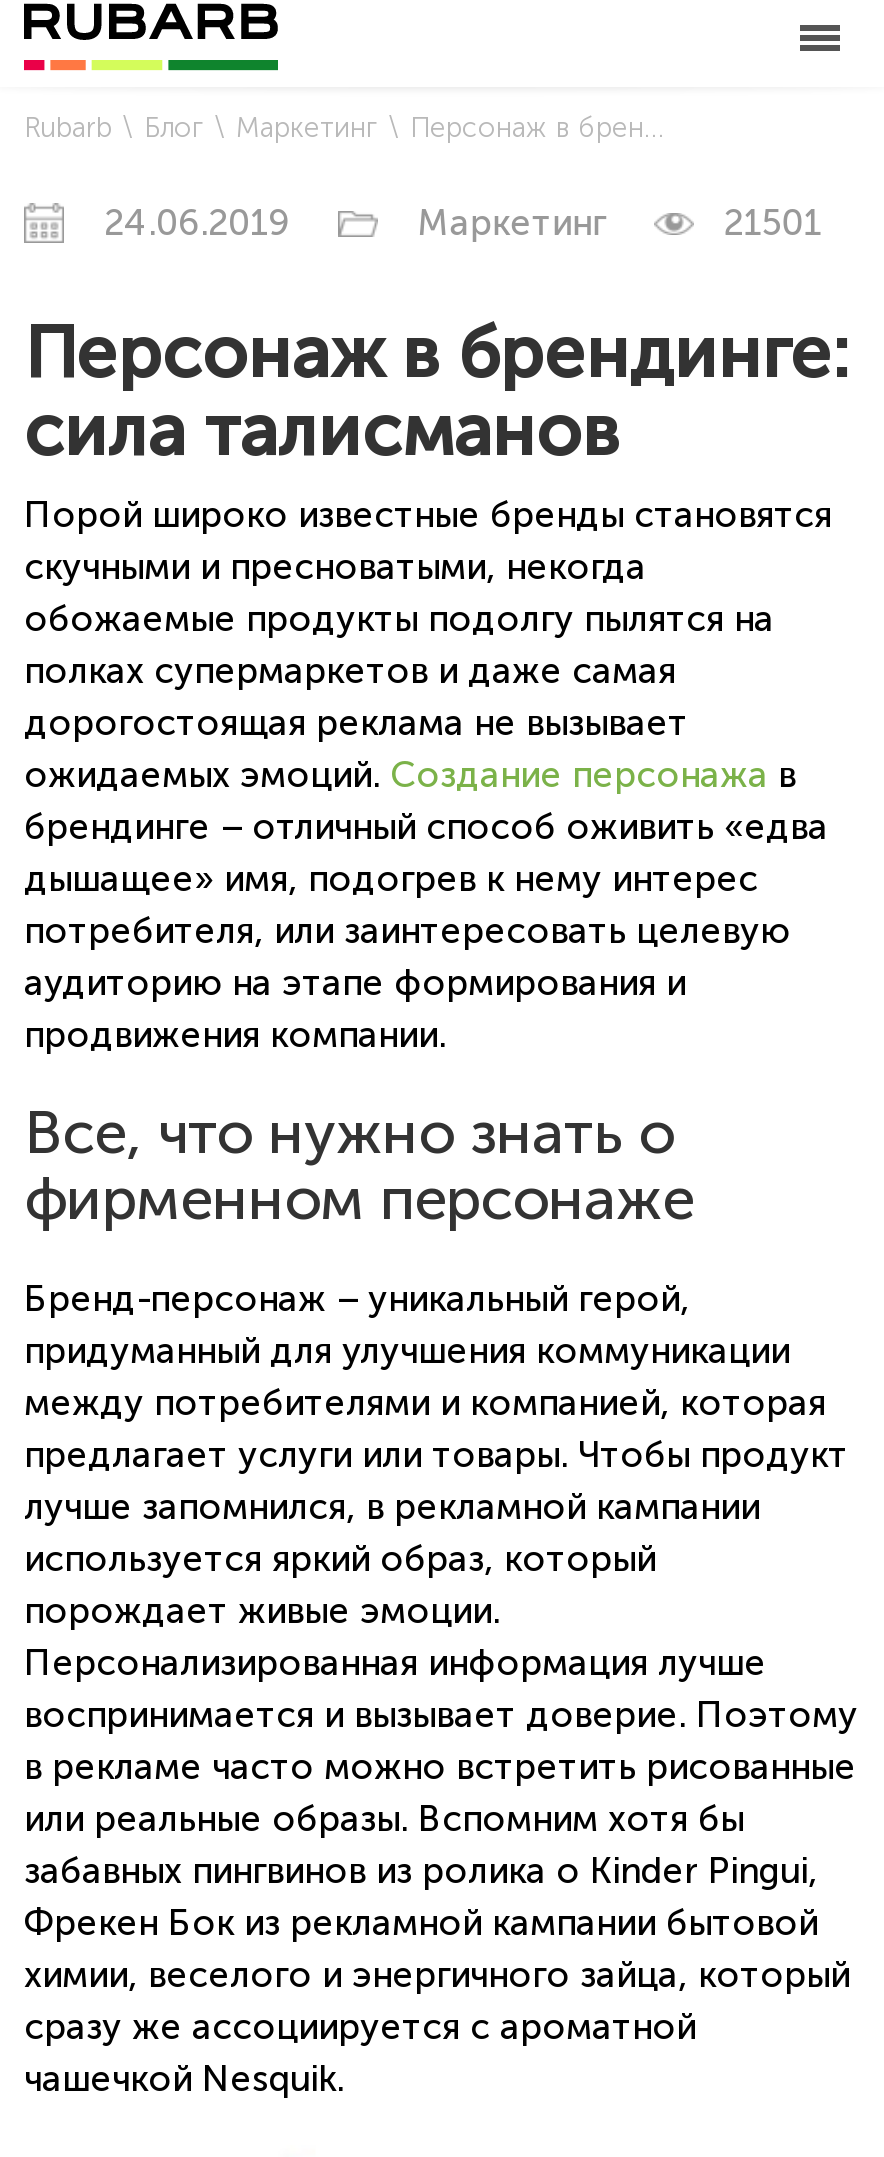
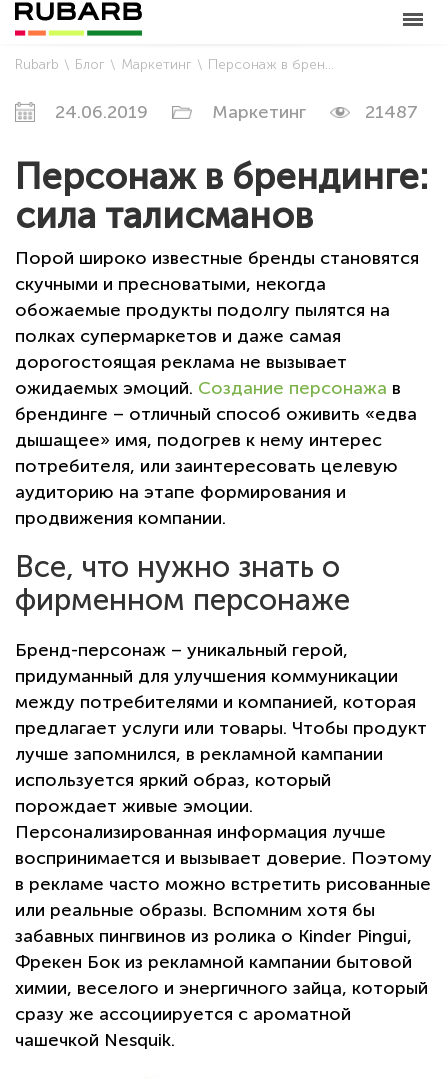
- 21501
+ 21487
